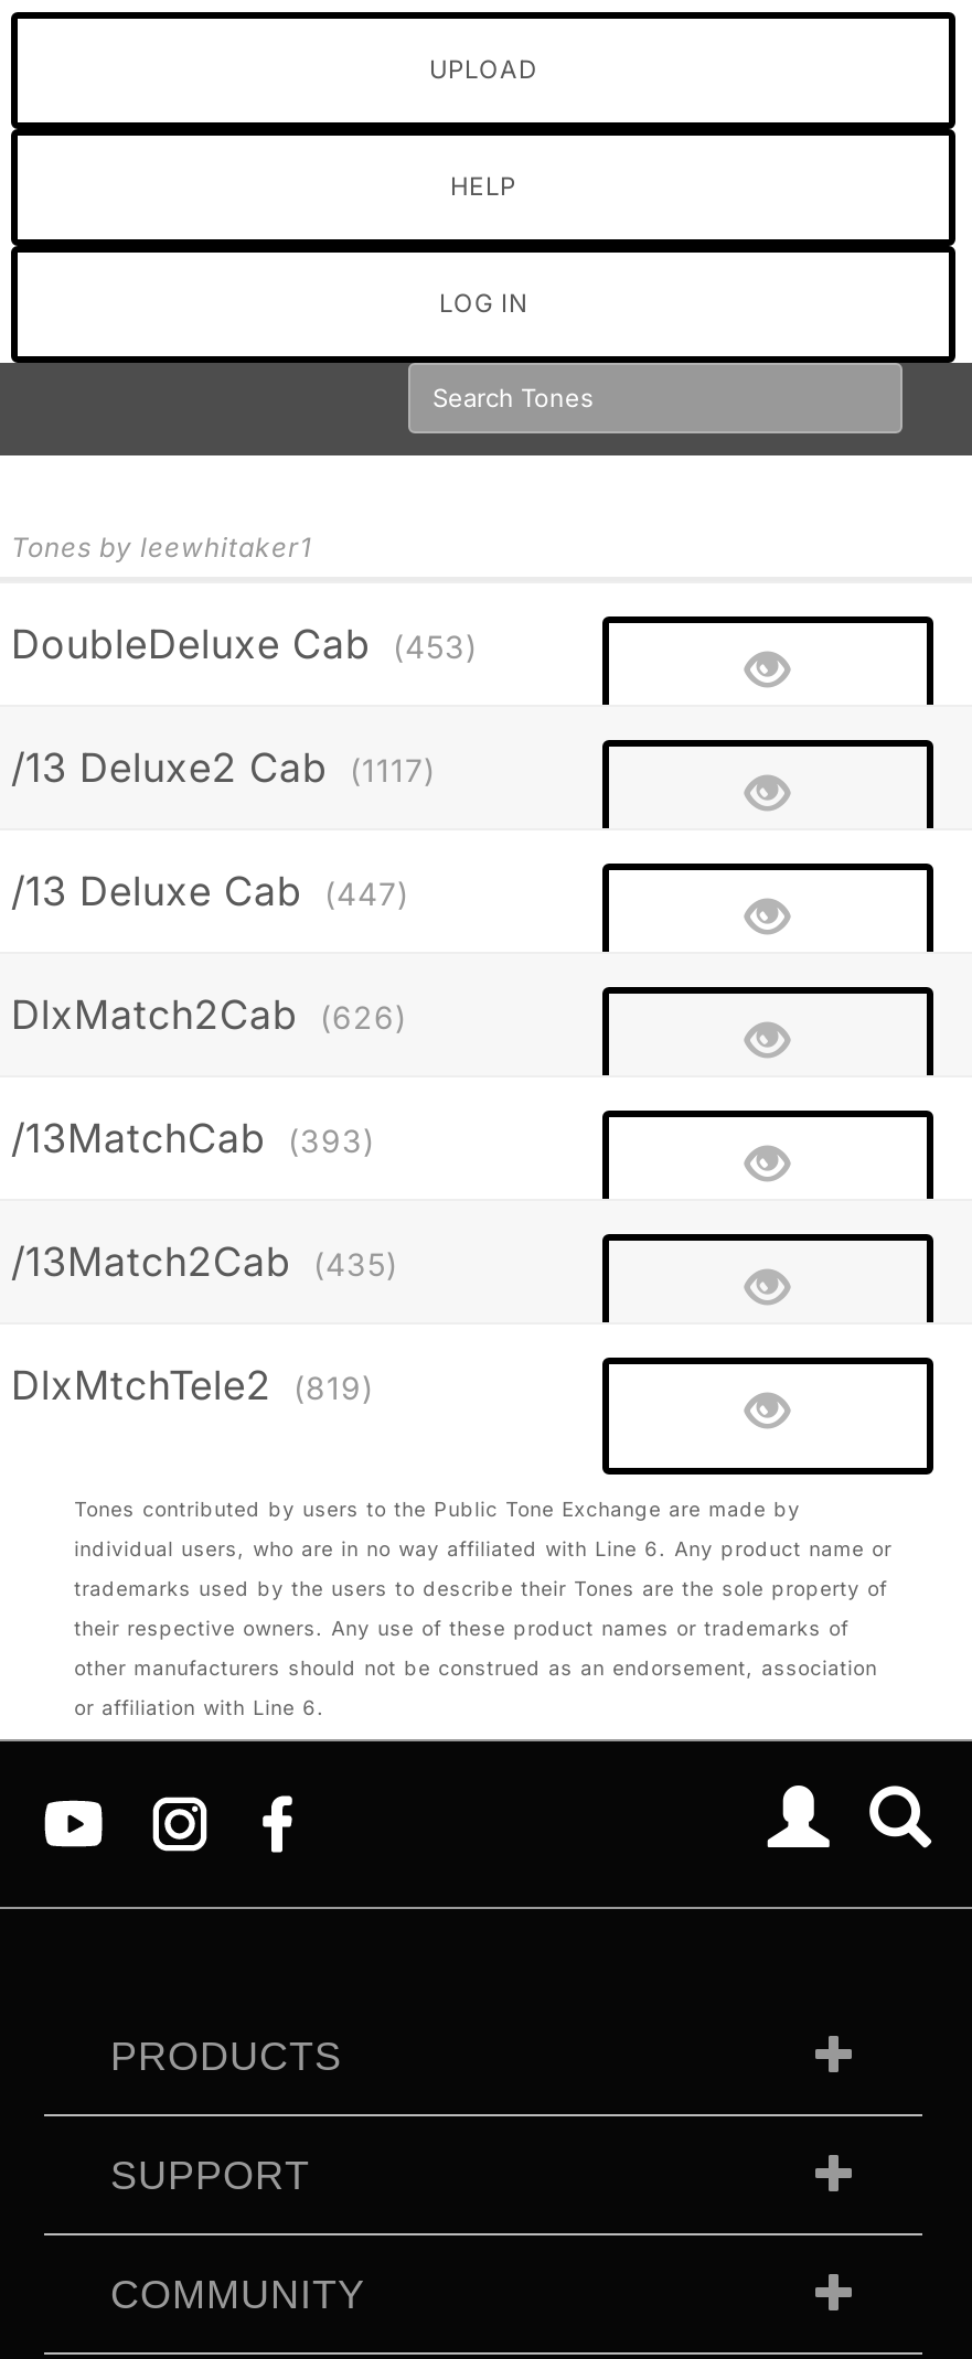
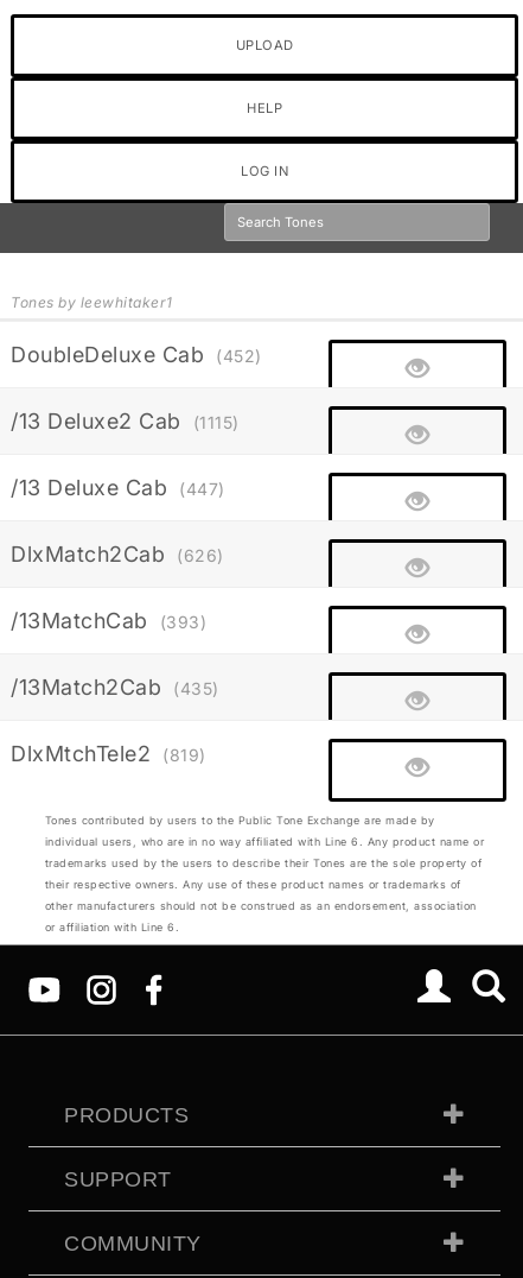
- DoubleDeluxe Cab (453)
+ DoubleDeluxe Cab (452)

- /13 Deluxe2 Cab (1117)
+ /13 Deluxe2 Cab (1115)
